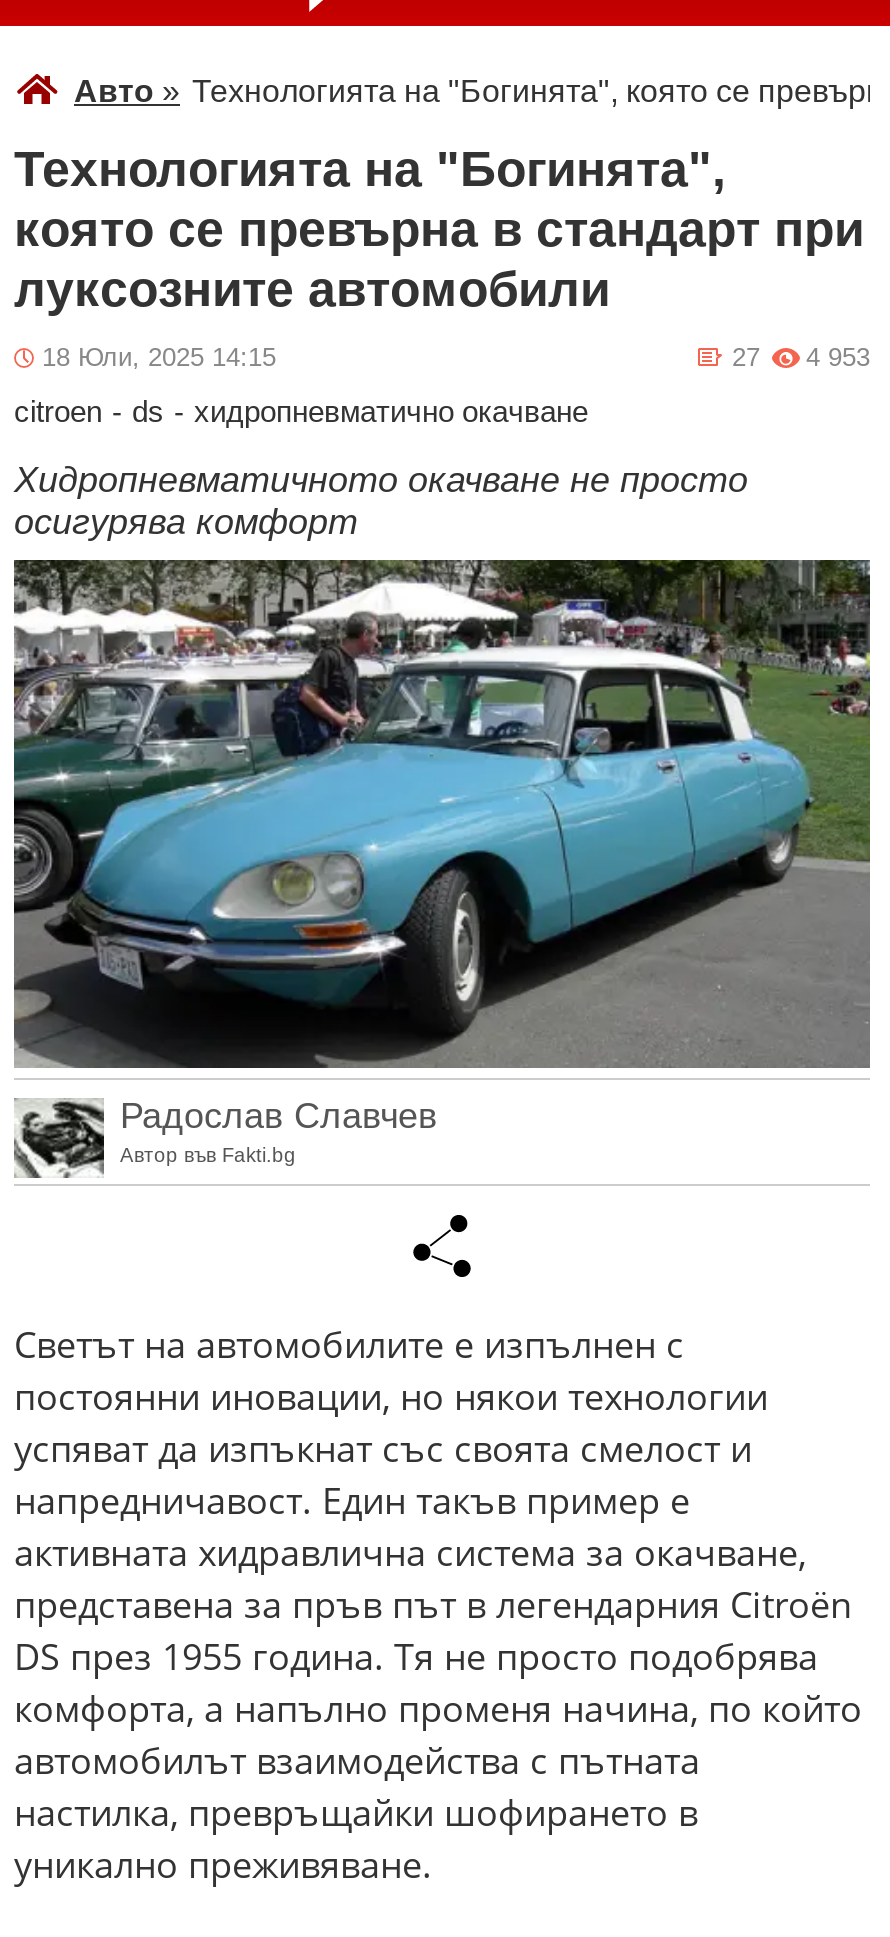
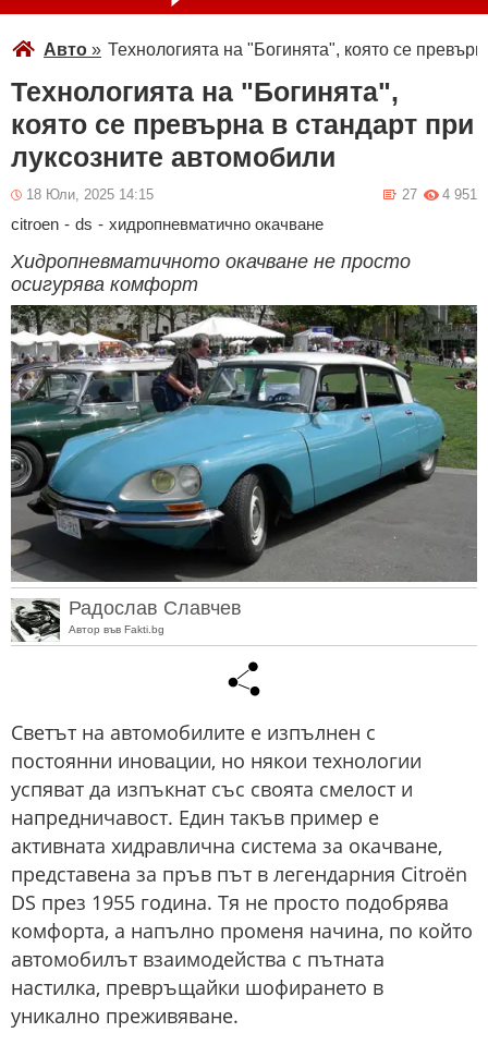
- 27 4 953
+ 27 4 951
